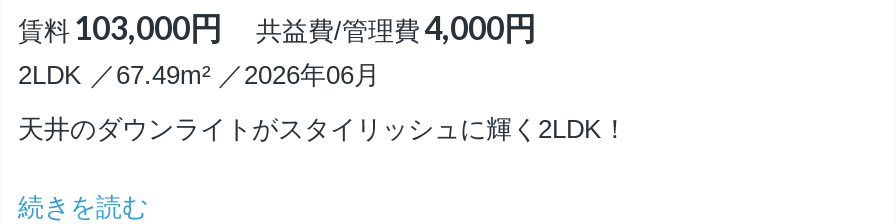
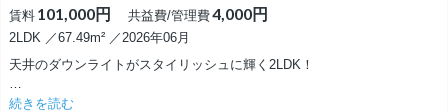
- 賃料 103,000円 共益費/管理費 4,000円
+ 賃料 101,000円 共益費/管理費 4,000円
